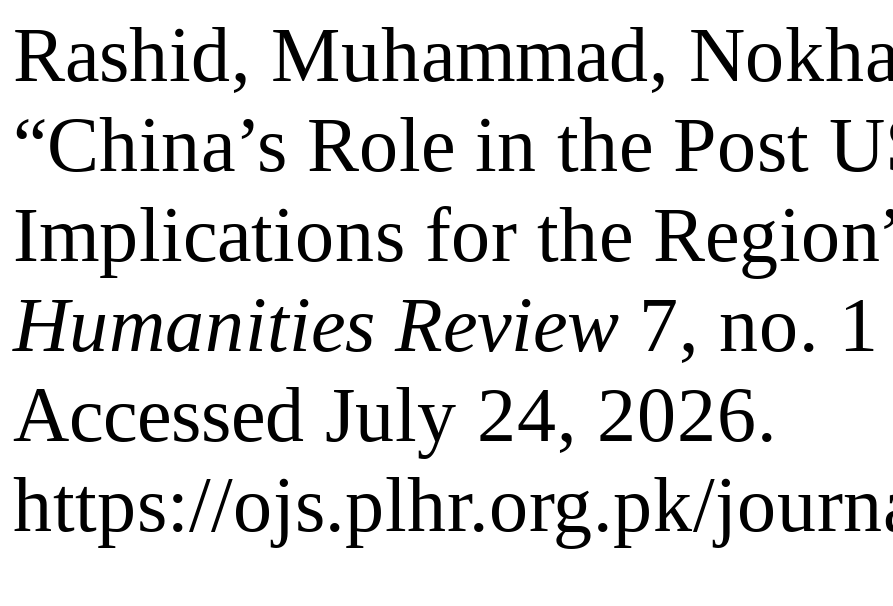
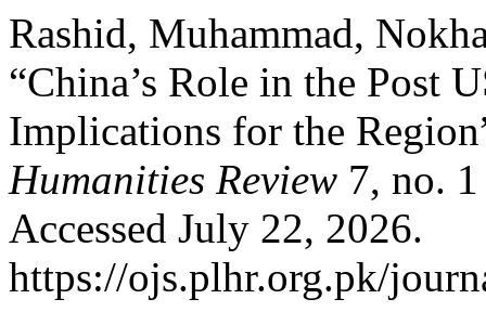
- Accessed July 24, 2026.
+ Accessed July 22, 2026.
